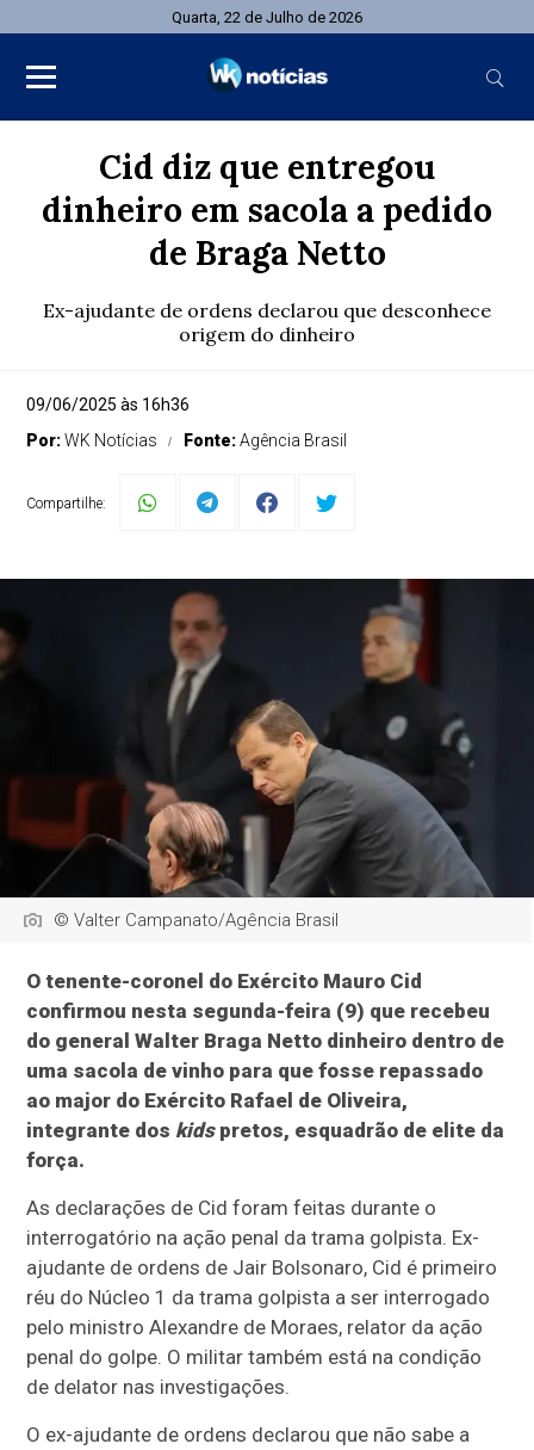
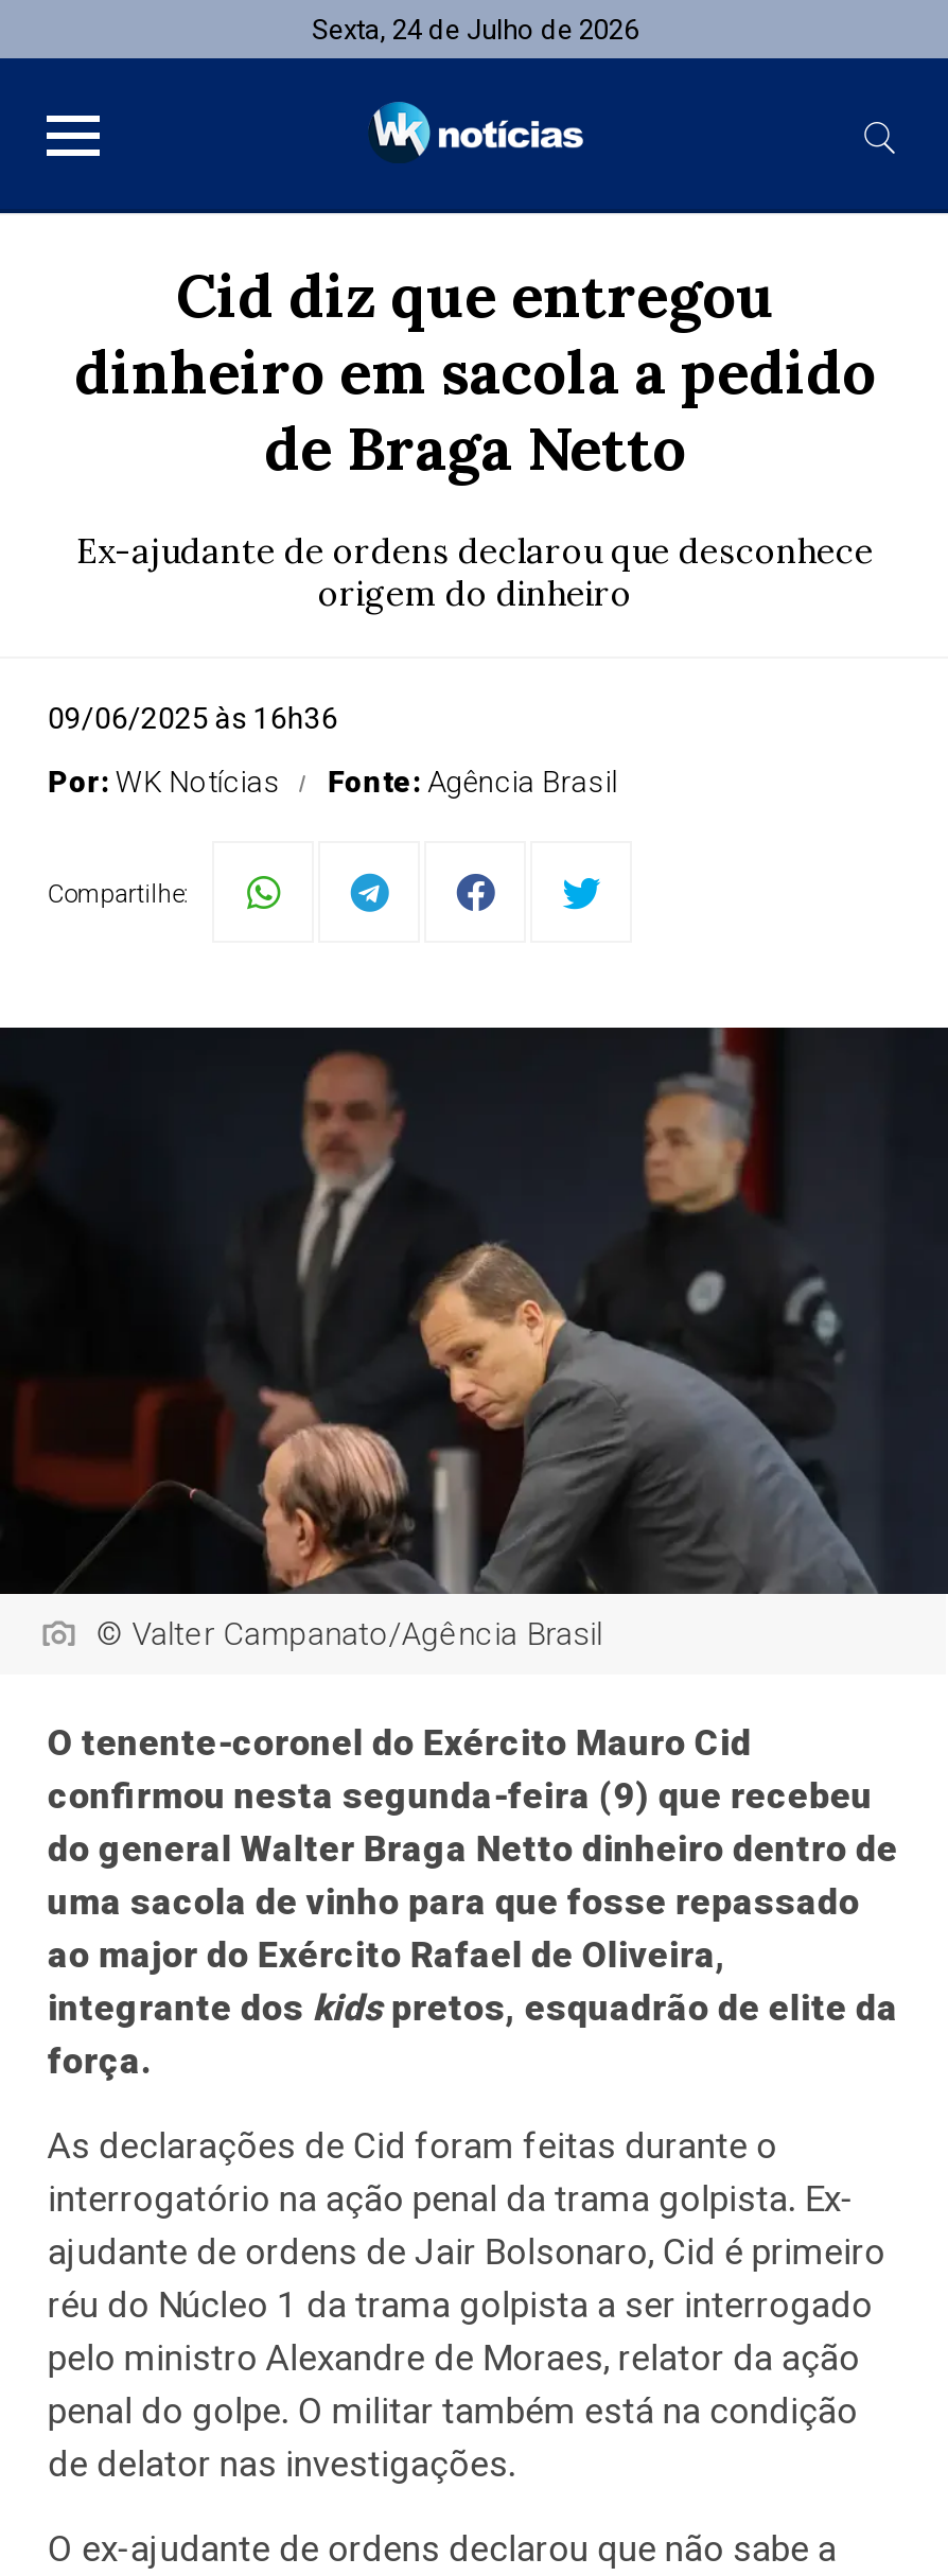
- Quarta, 22 de Julho de 2026
+ Sexta, 24 de Julho de 2026
